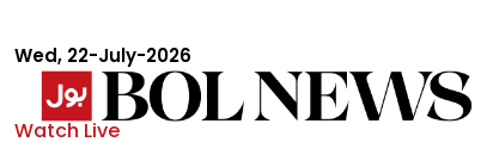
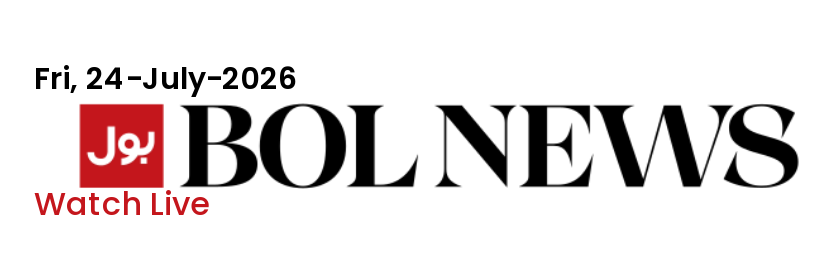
- Wed, 22-July-2026
+ Fri, 24-July-2026
